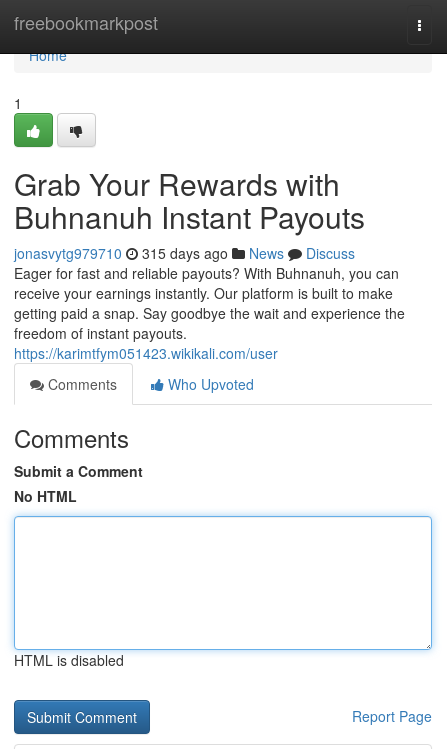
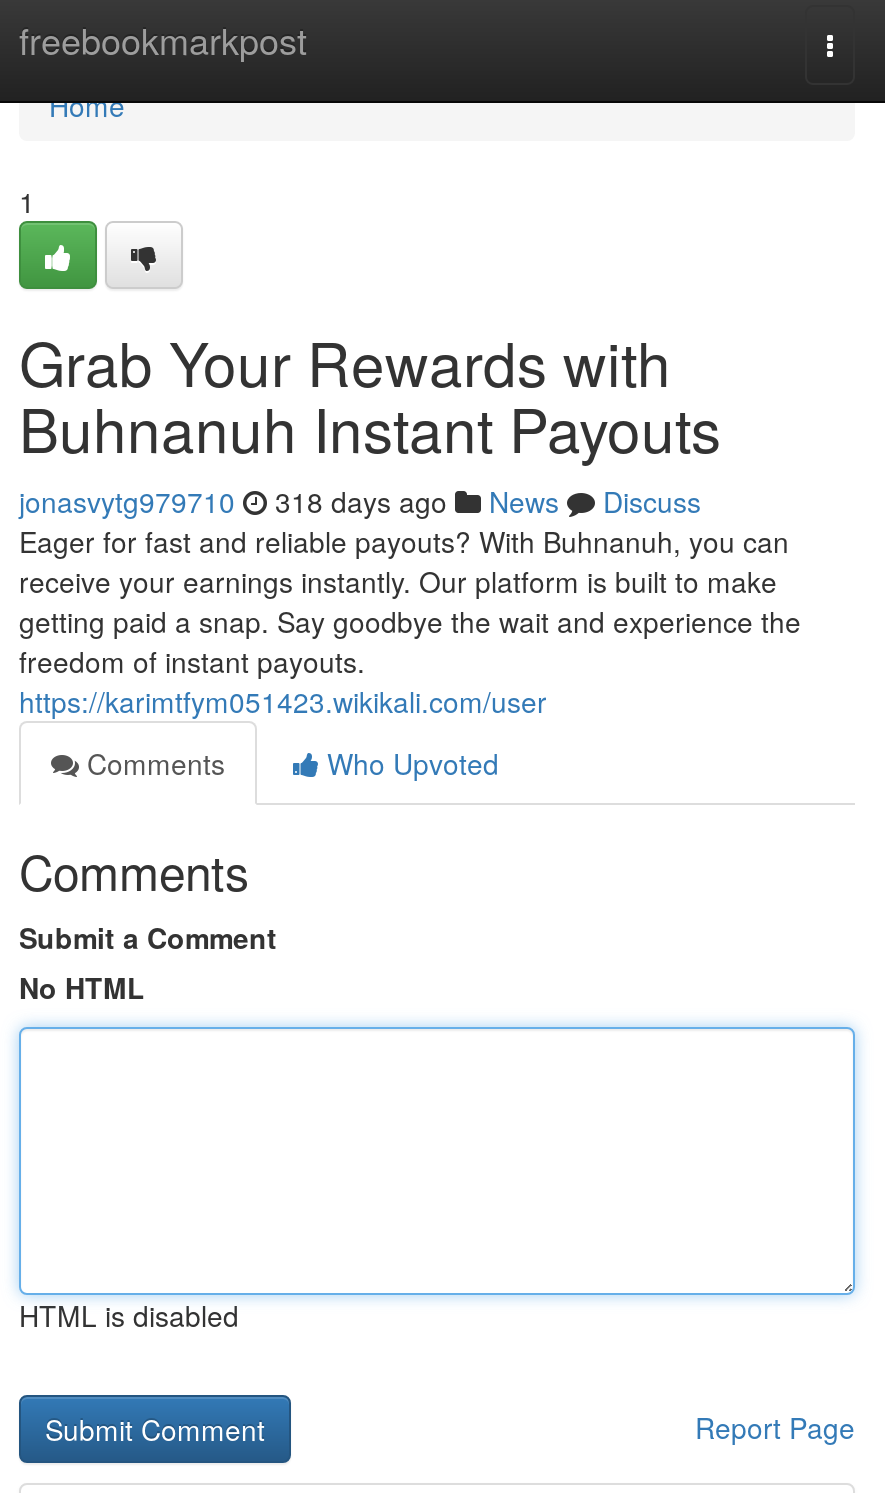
- jonasvytg979710 315 days ago News Discuss
+ jonasvytg979710 318 days ago News Discuss
